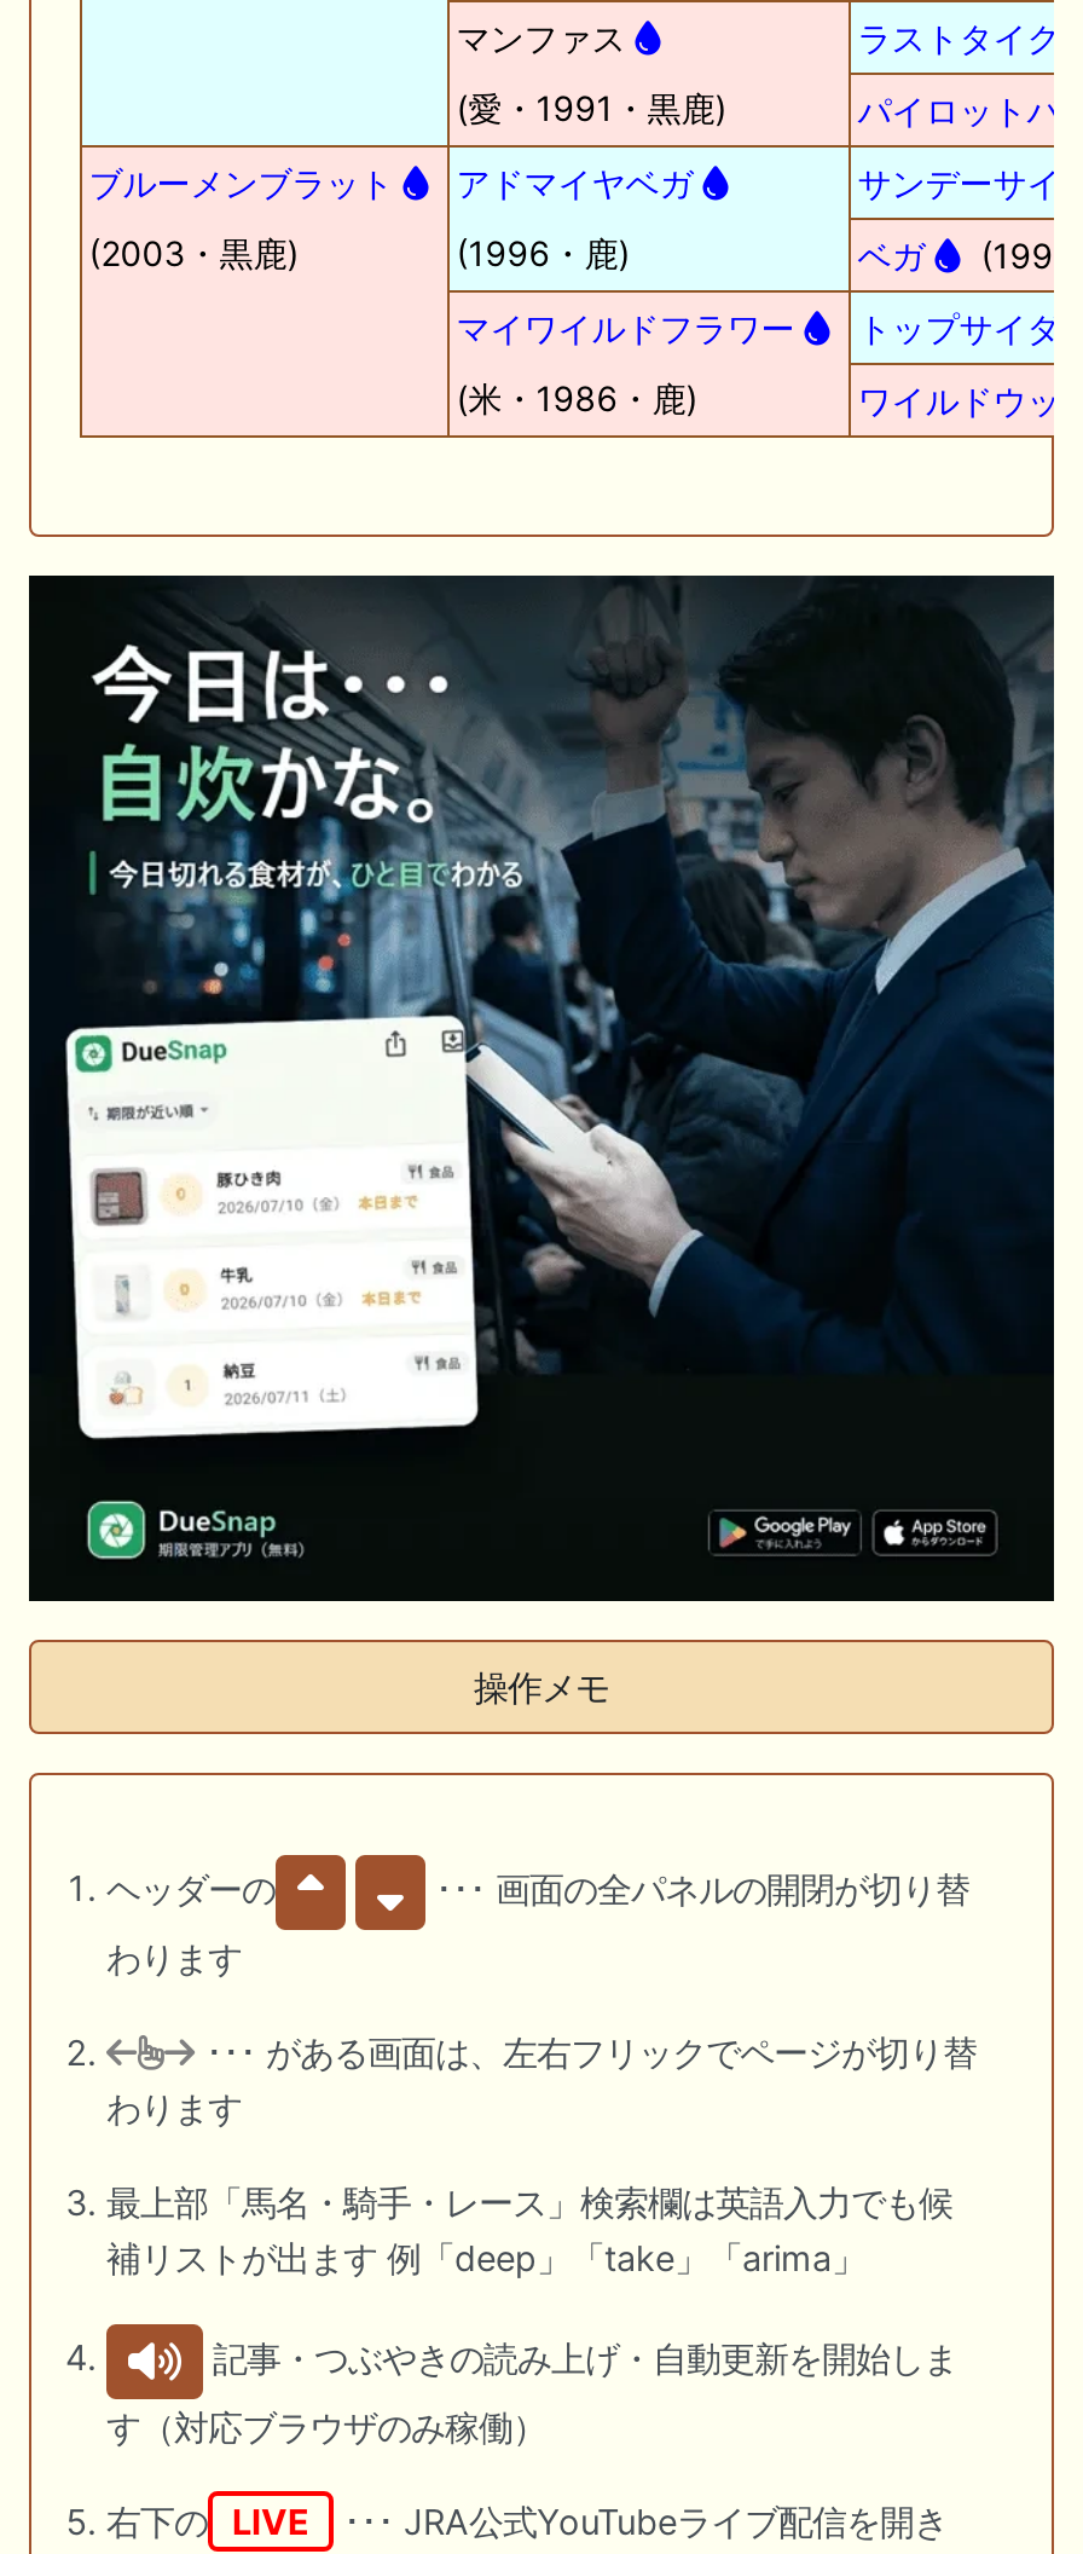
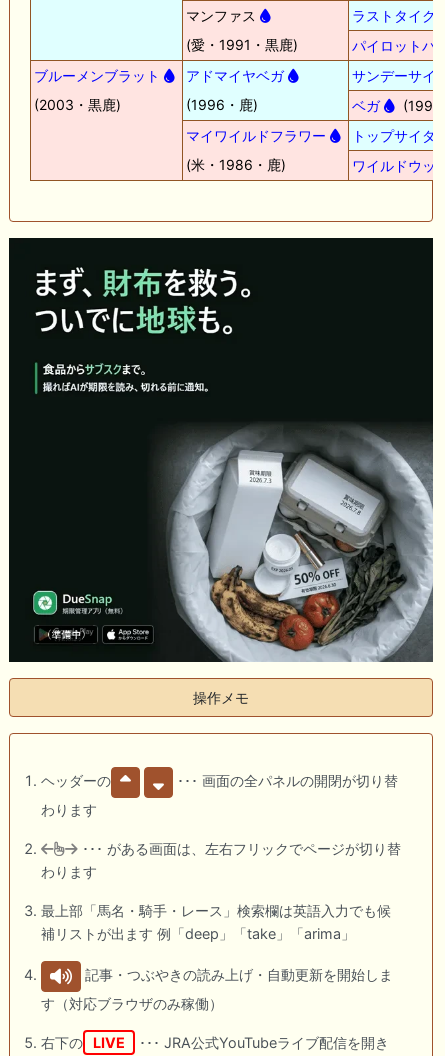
- [image]
+ [image]
